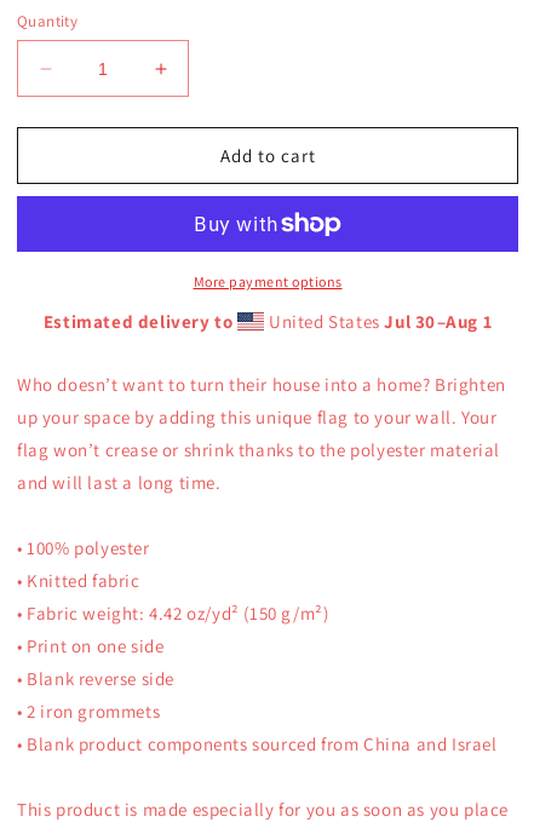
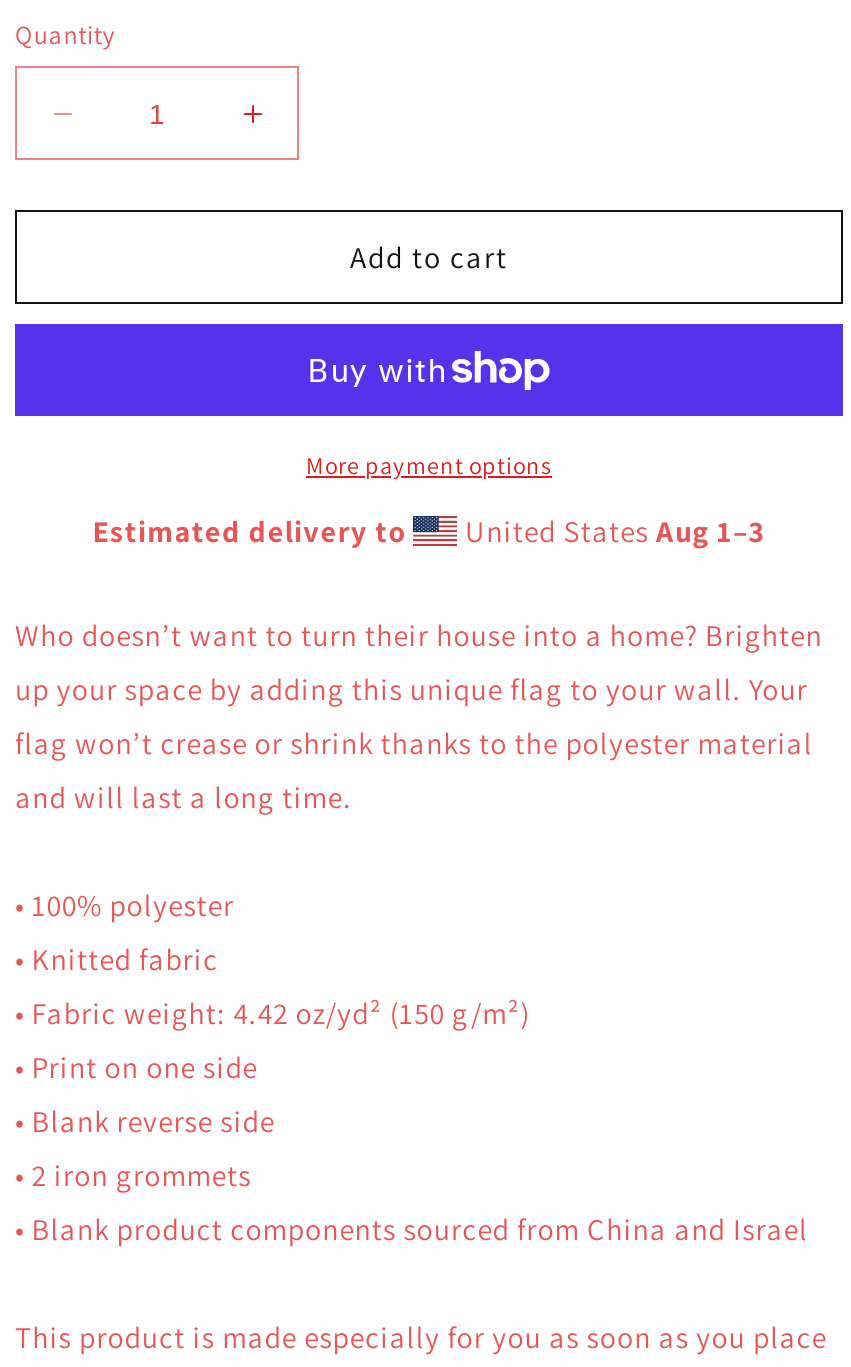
- United States Jul 30–Aug 1
+ United States Aug 1–3
